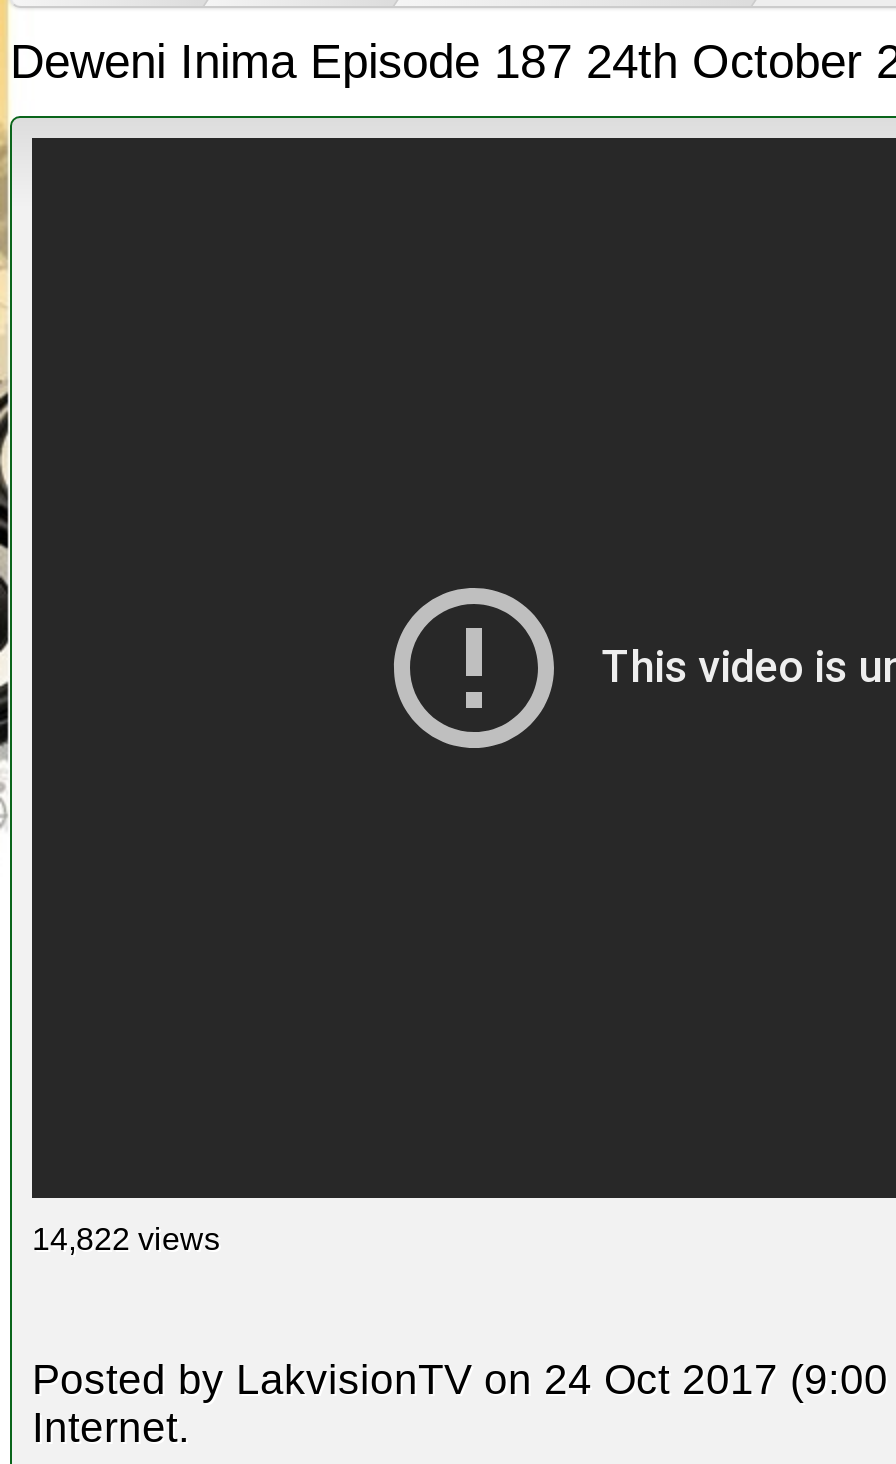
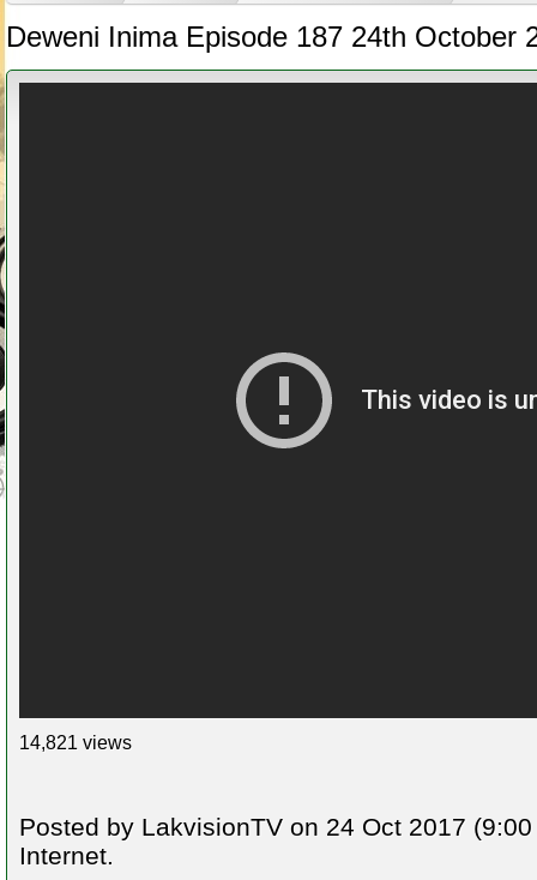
- 14,822 views
+ 14,821 views
